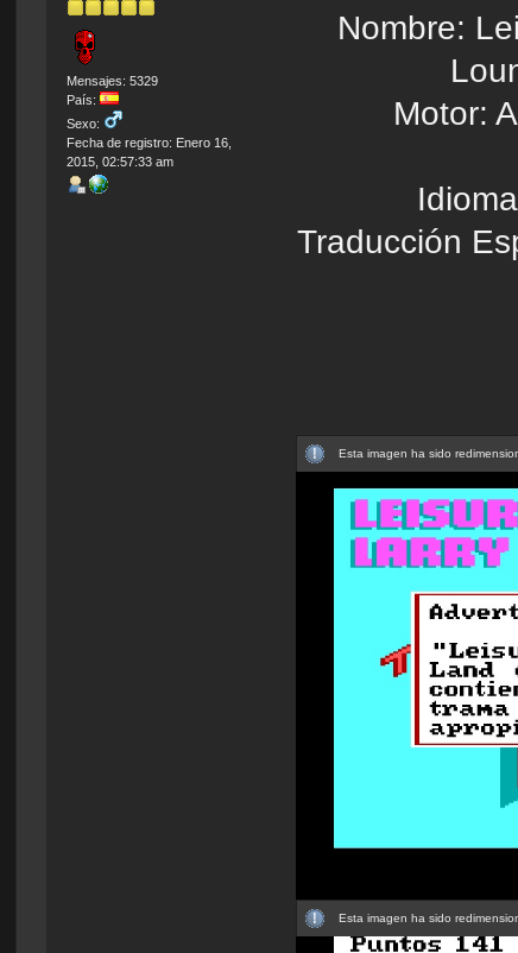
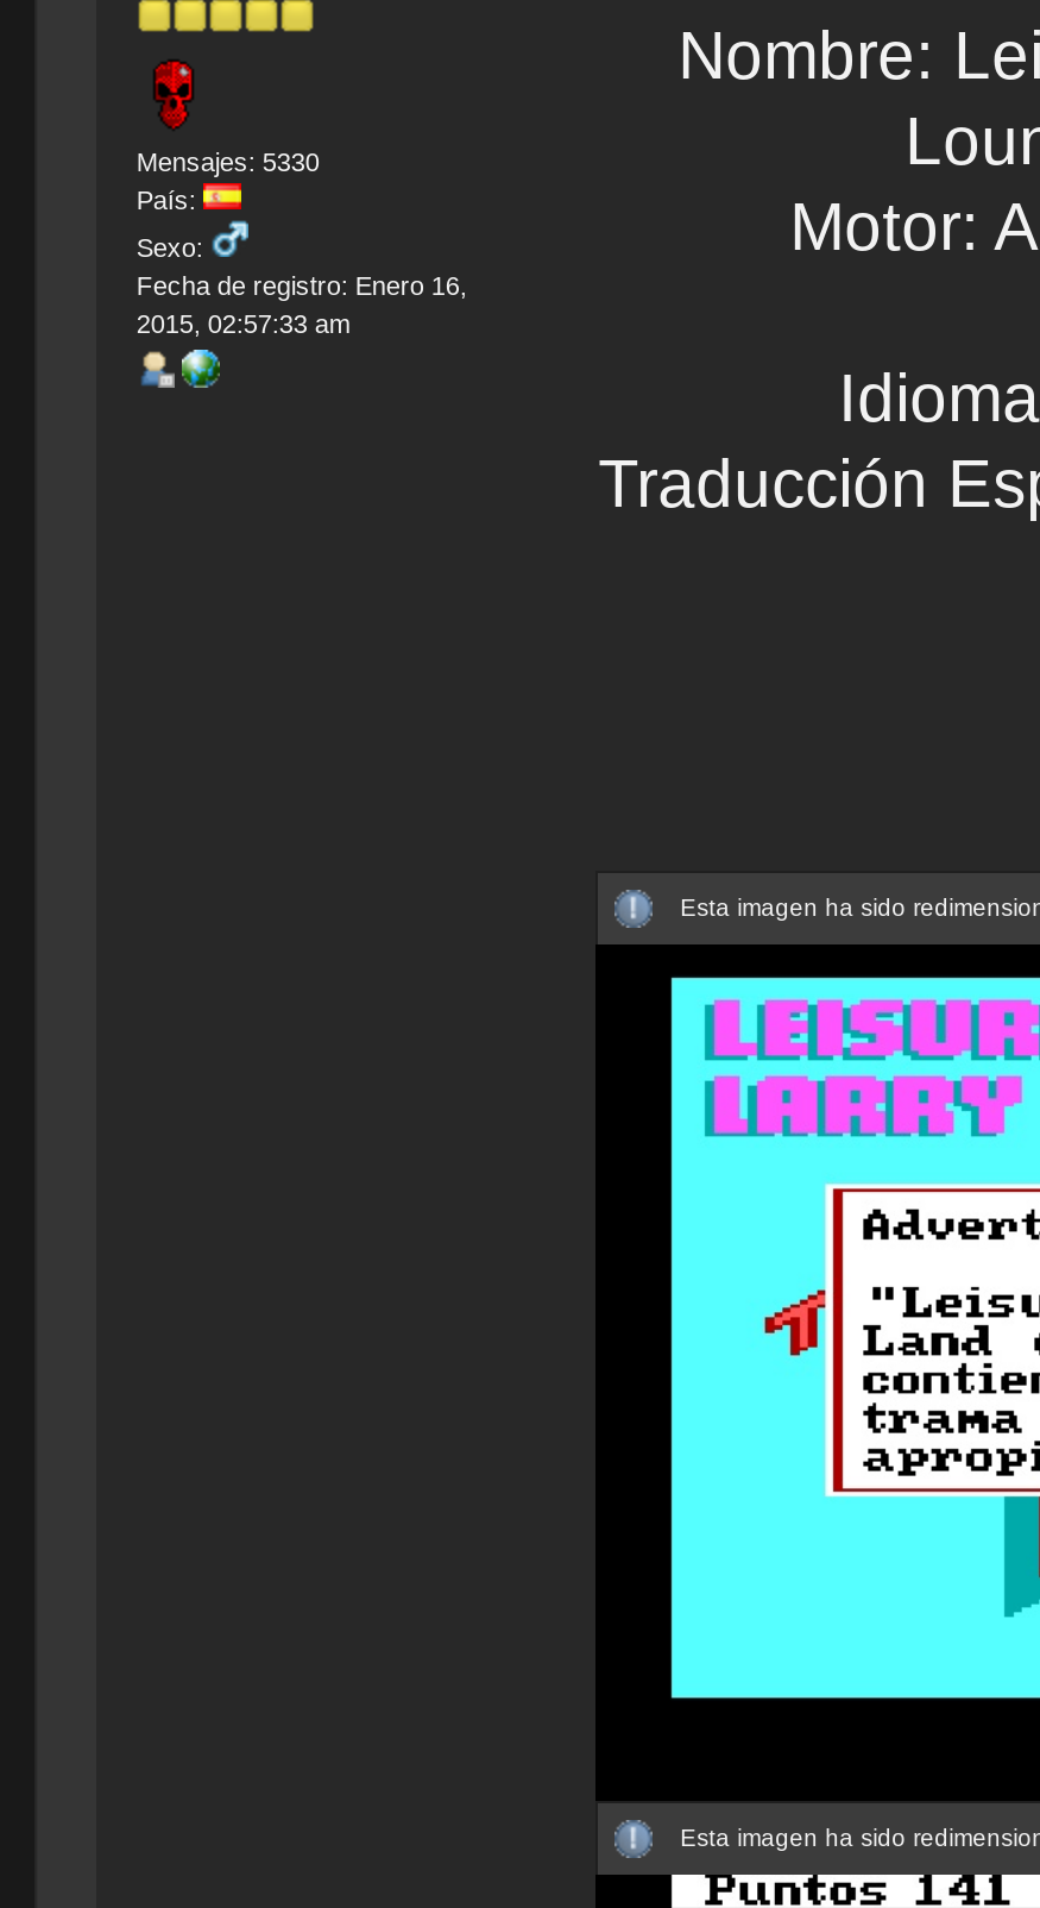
- Mensajes: 5329
+ Mensajes: 5330
